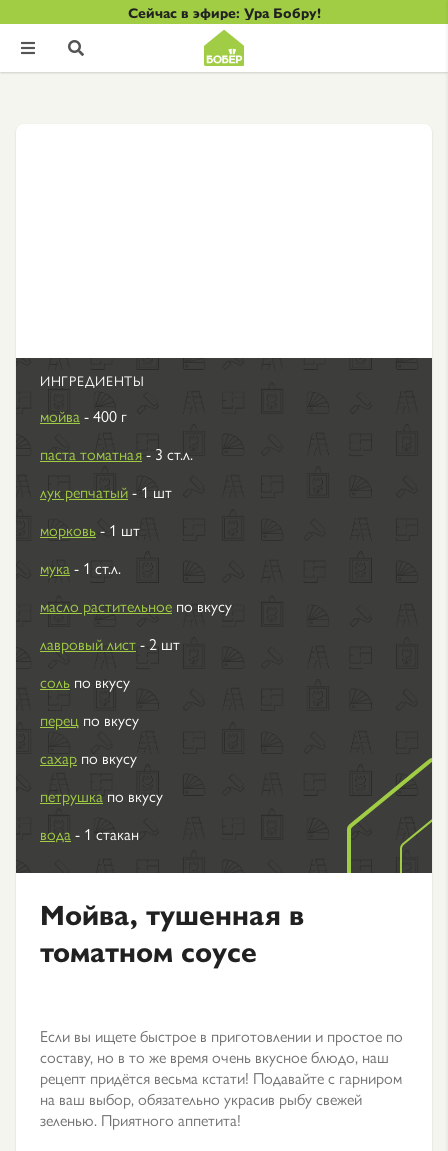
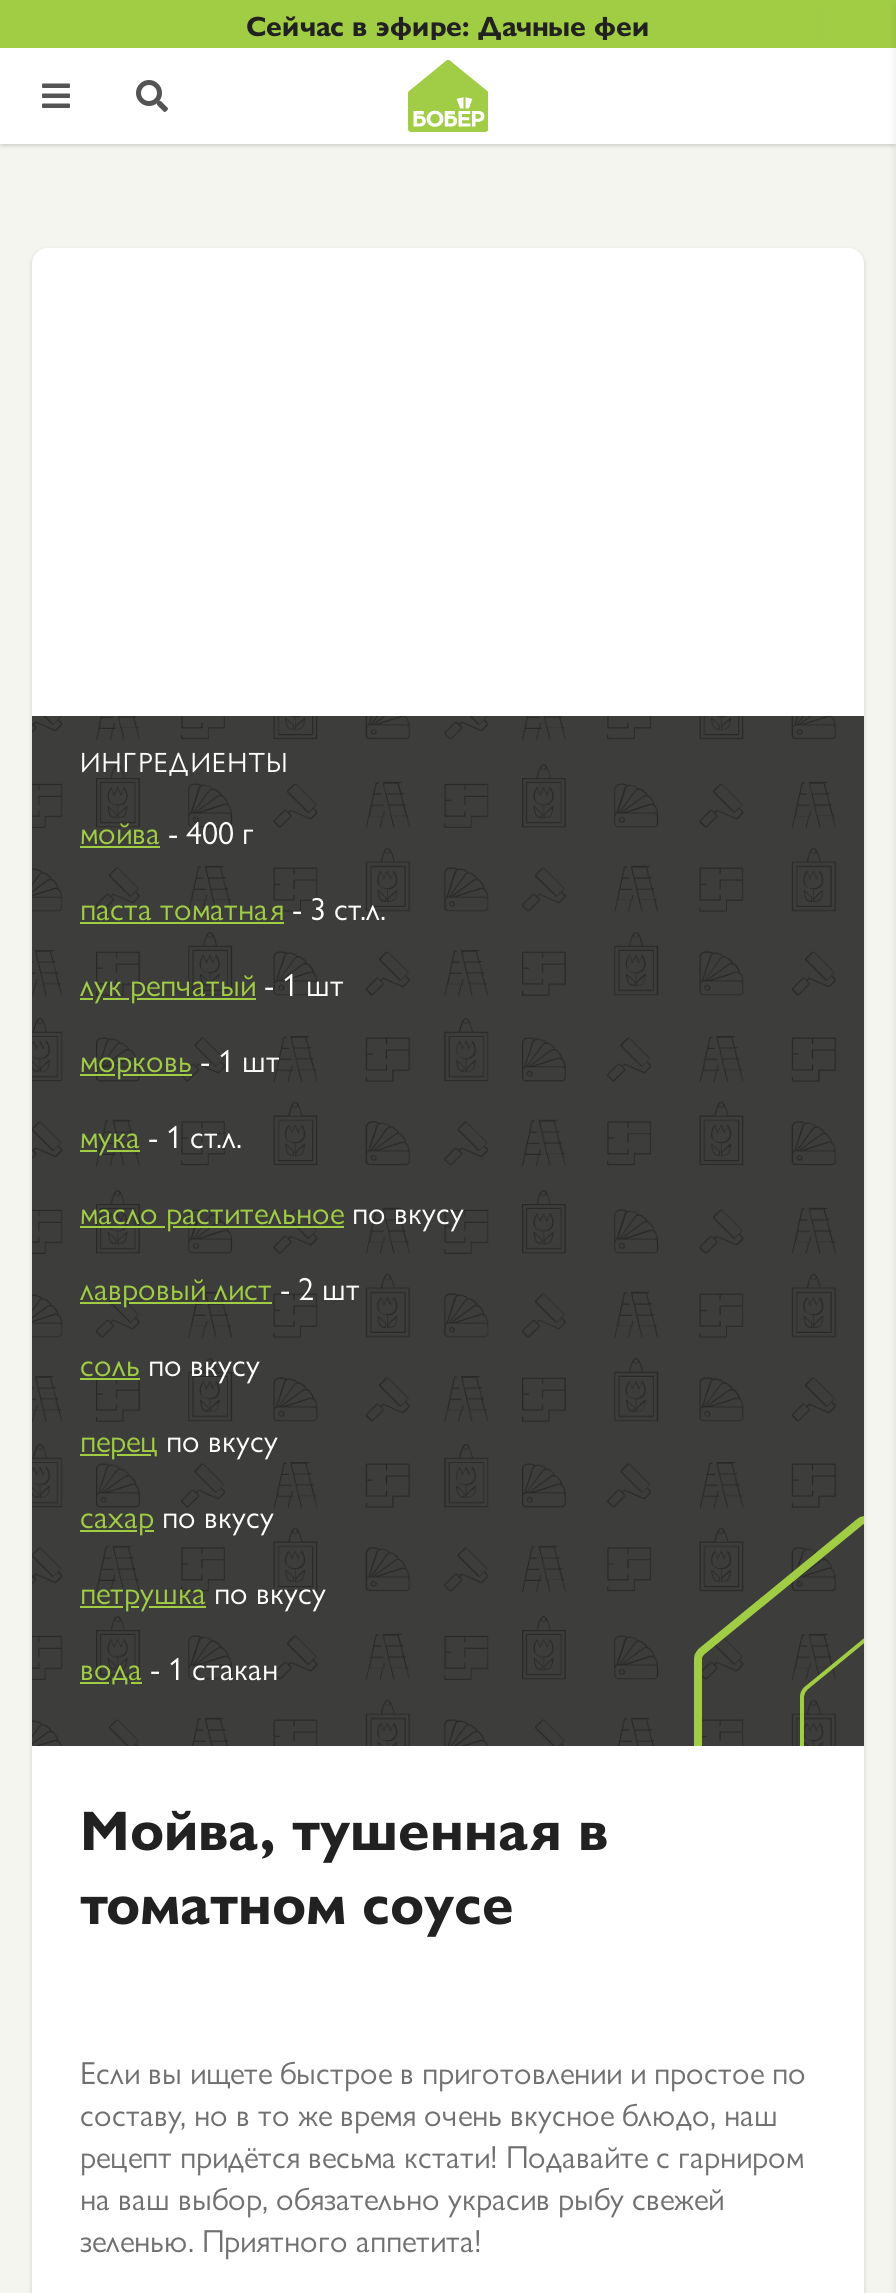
- Сейчас в эфире: Ура Бобру!
+ Сейчас в эфире: Дачные феи
